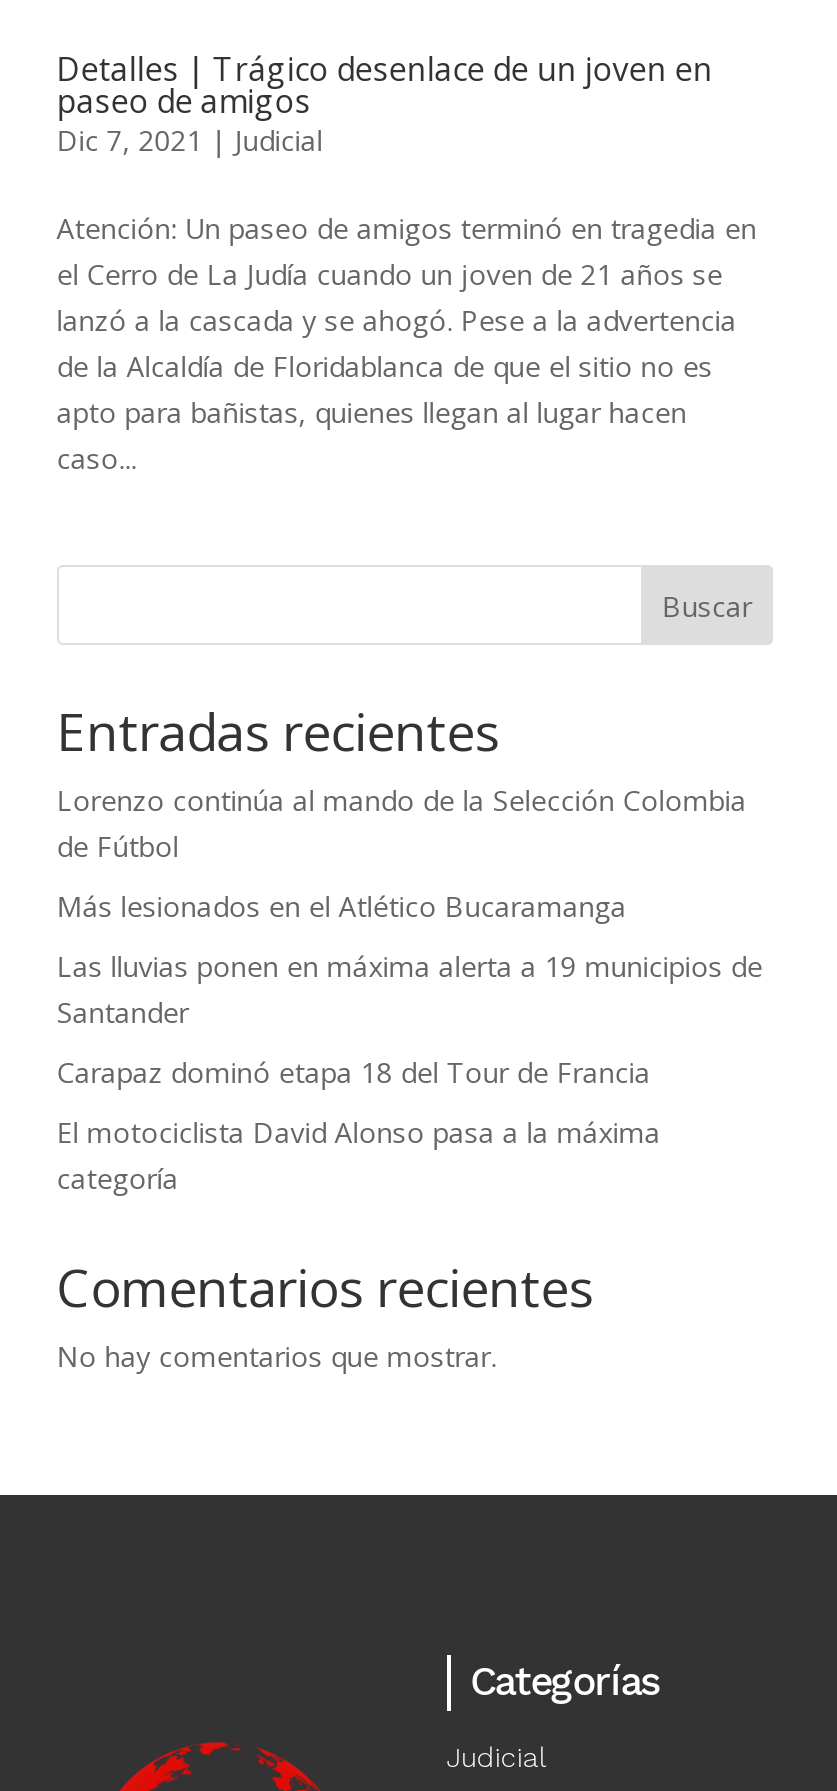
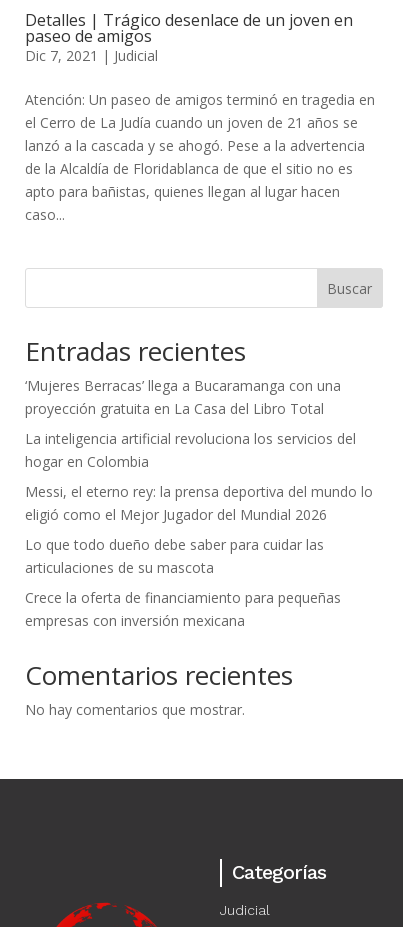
- Lorenzo continúa al mando de la Selección Colombia
- de Fútbol
+ ‘Mujeres Berracas’ llega a Bucaramanga con una
+ proyección gratuita en La Casa del Libro Total

- Más lesionados en el Atlético Bucaramanga
+ La inteligencia artificial revoluciona los servicios del
+ hogar en Colombia

- Las lluvias ponen en máxima alerta a 19 municipios de
- Santander
+ Messi, el eterno rey: la prensa deportiva del mundo lo
+ eligió como el Mejor Jugador del Mundial 2026

- Carapaz dominó etapa 18 del Tour de Francia
+ Lo que todo dueño debe saber para cuidar las
+ articulaciones de su mascota

- El motociclista David Alonso pasa a la máxima
- categoría
+ Crece la oferta de financiamiento para pequeñas
+ empresas con inversión mexicana
